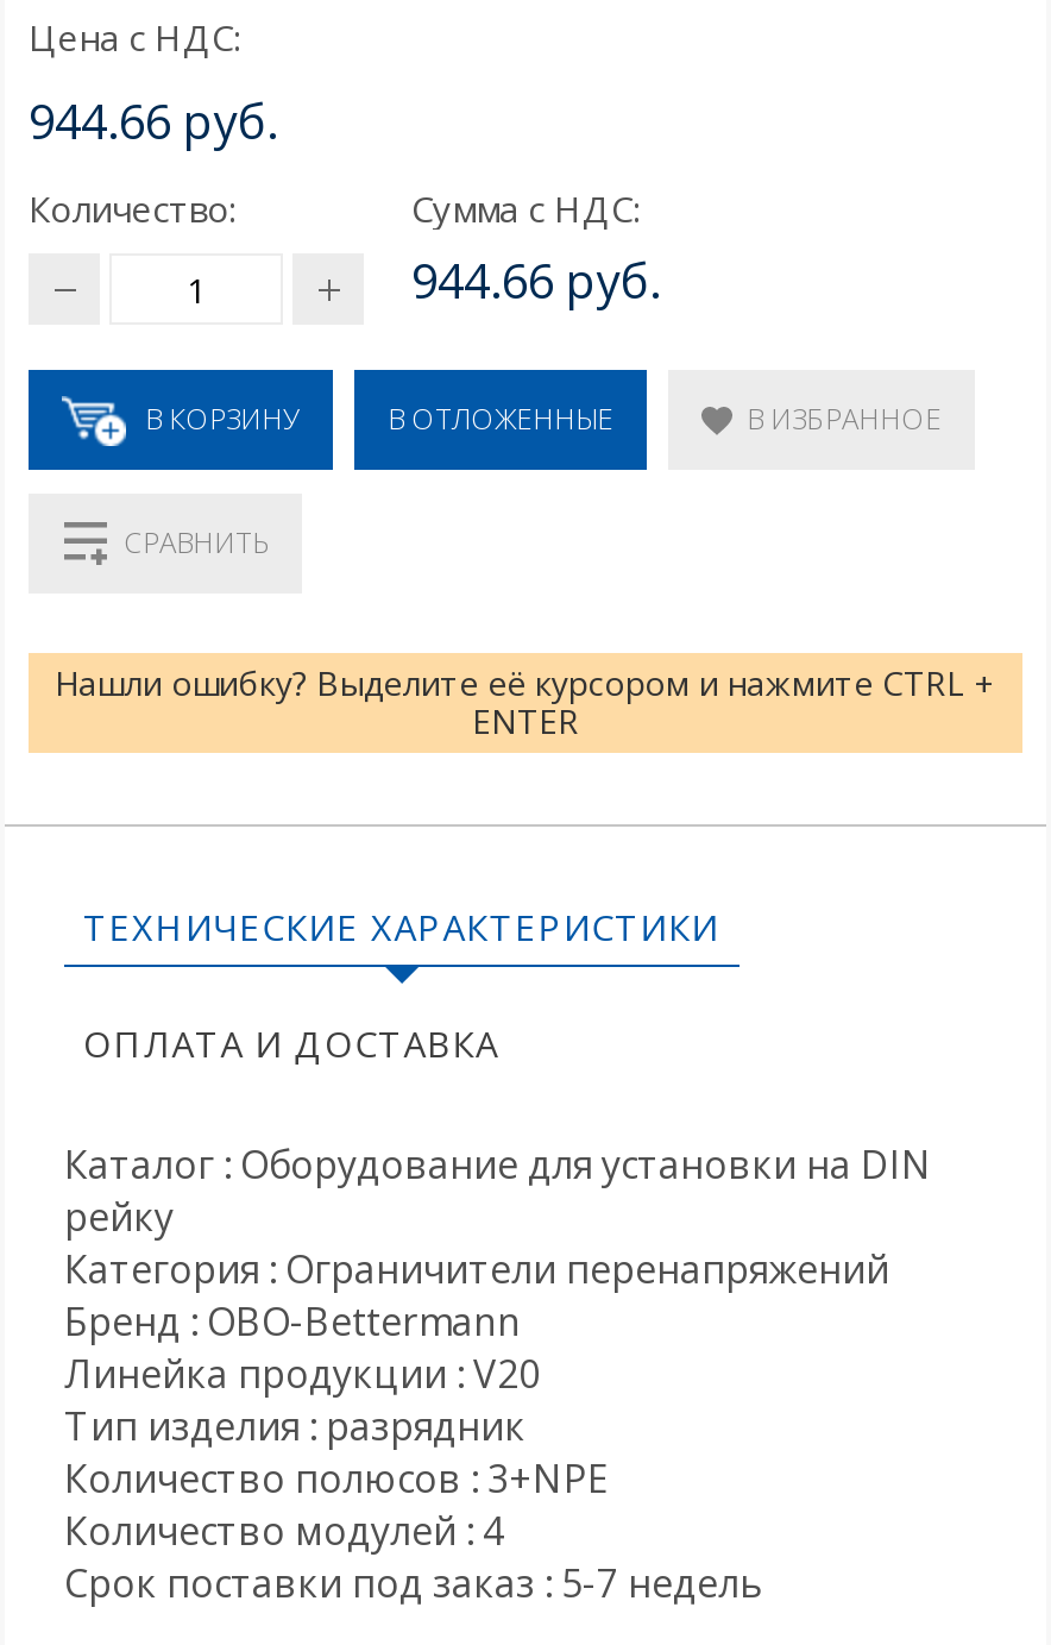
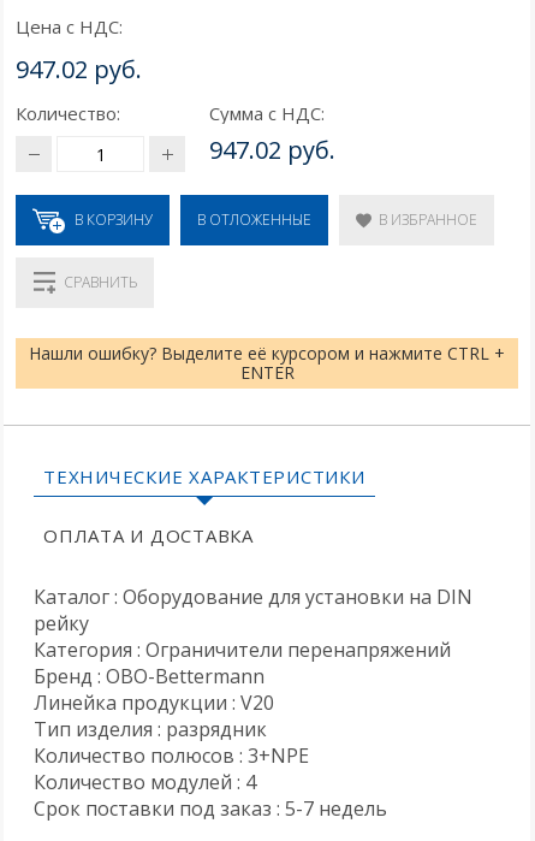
- 944.66 руб.
+ 947.02 руб.

- 944.66 руб.
+ 947.02 руб.
